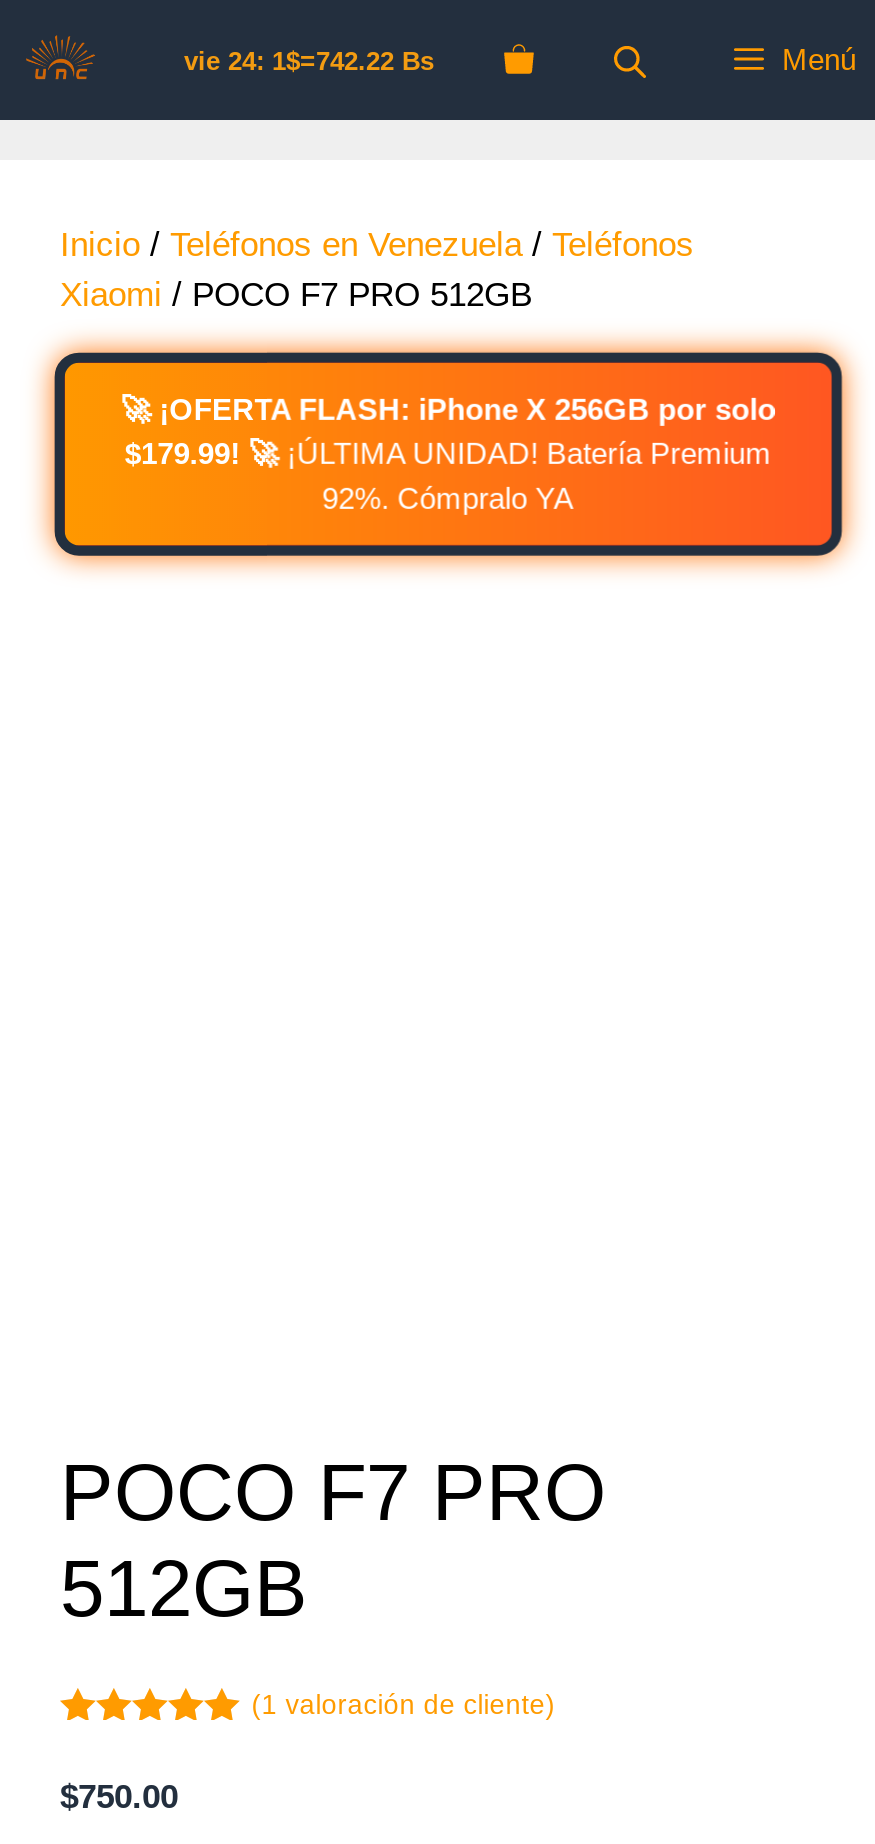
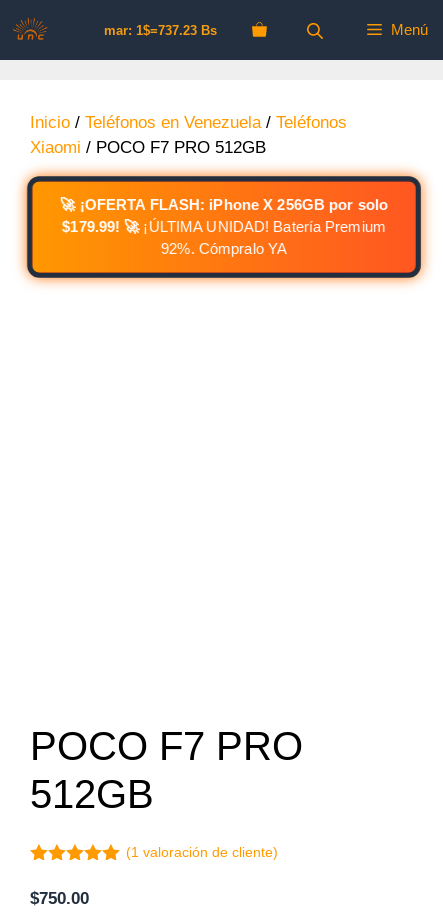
- vie 24: 1$=742.22 Bs
+ mar: 1$=737.23 Bs
